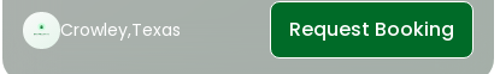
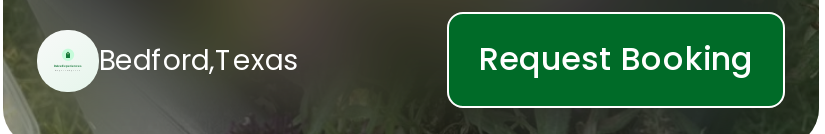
- Crowley,Texas
+ Bedford,Texas
